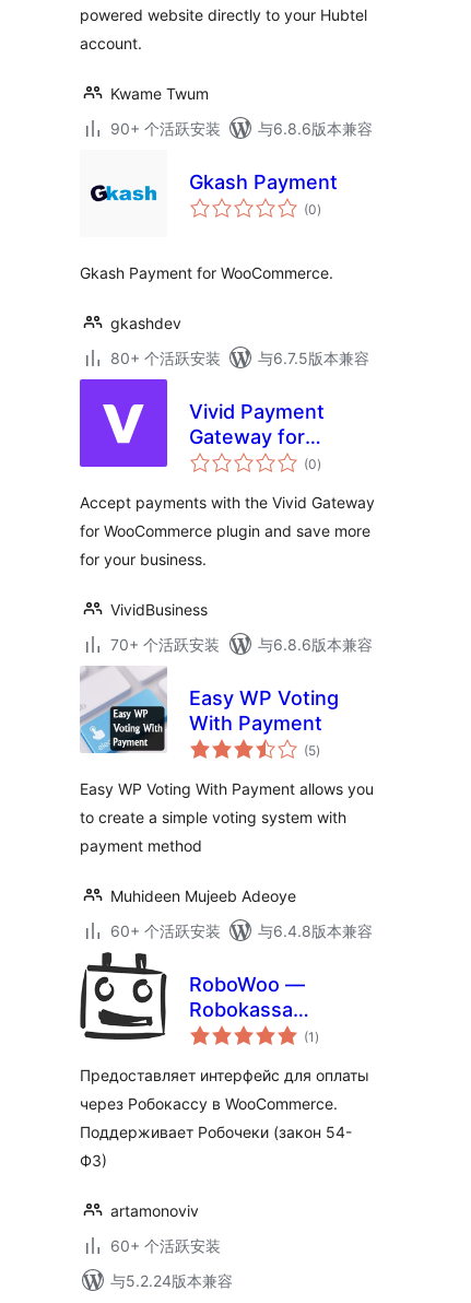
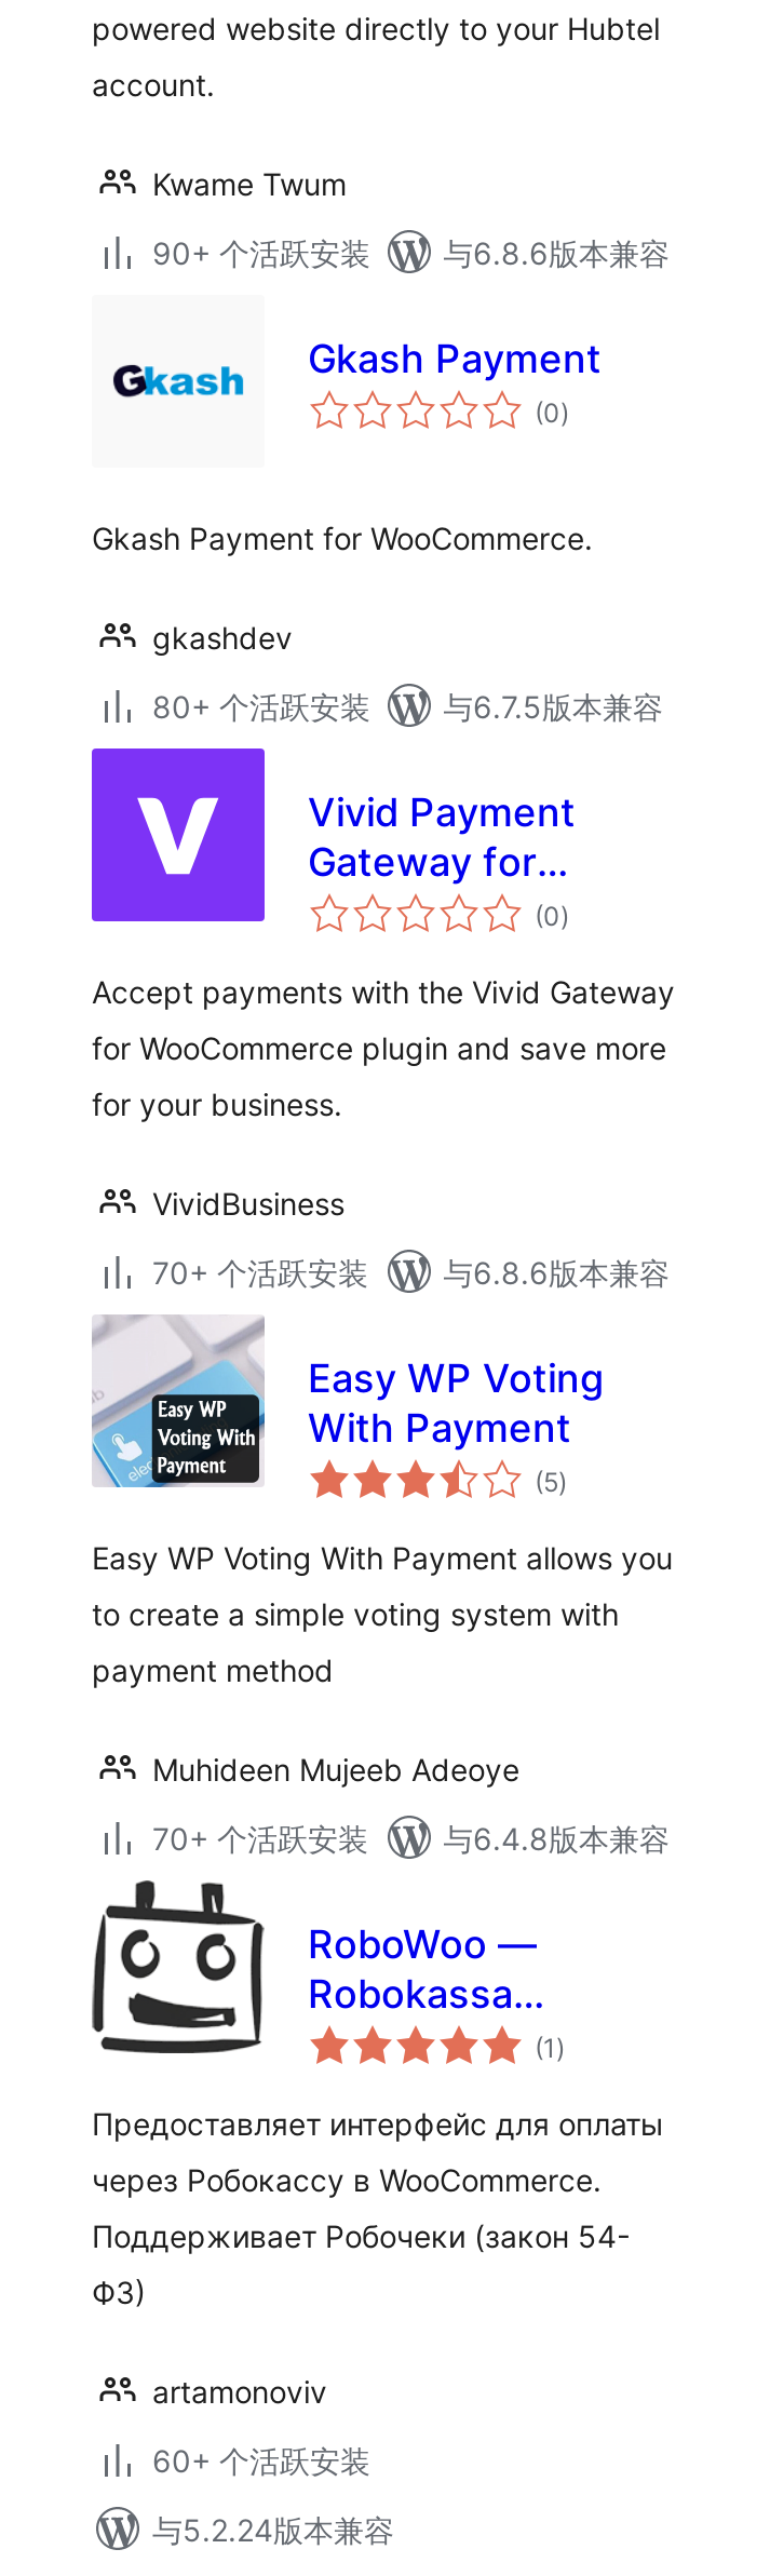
- 60+ 个活跃安装
+ 70+ 个活跃安装
